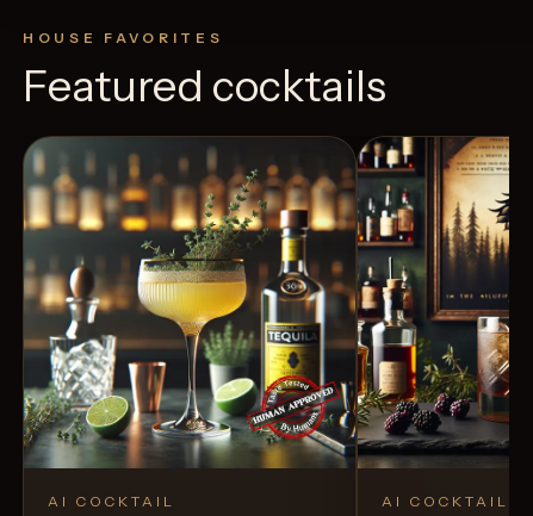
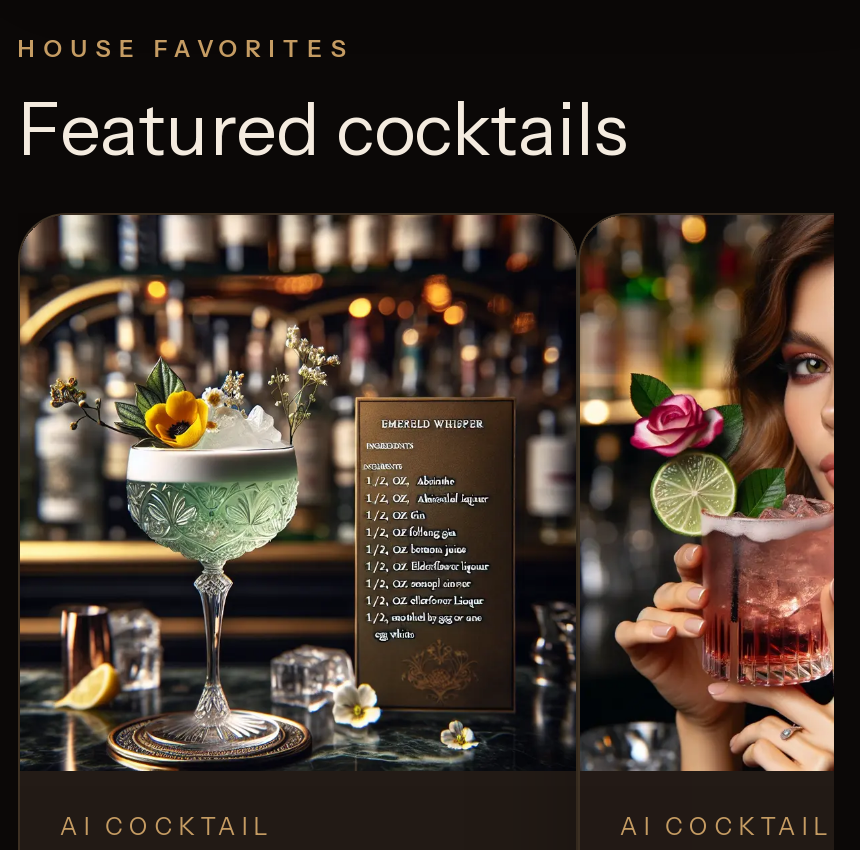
- [image]
+ [image]
